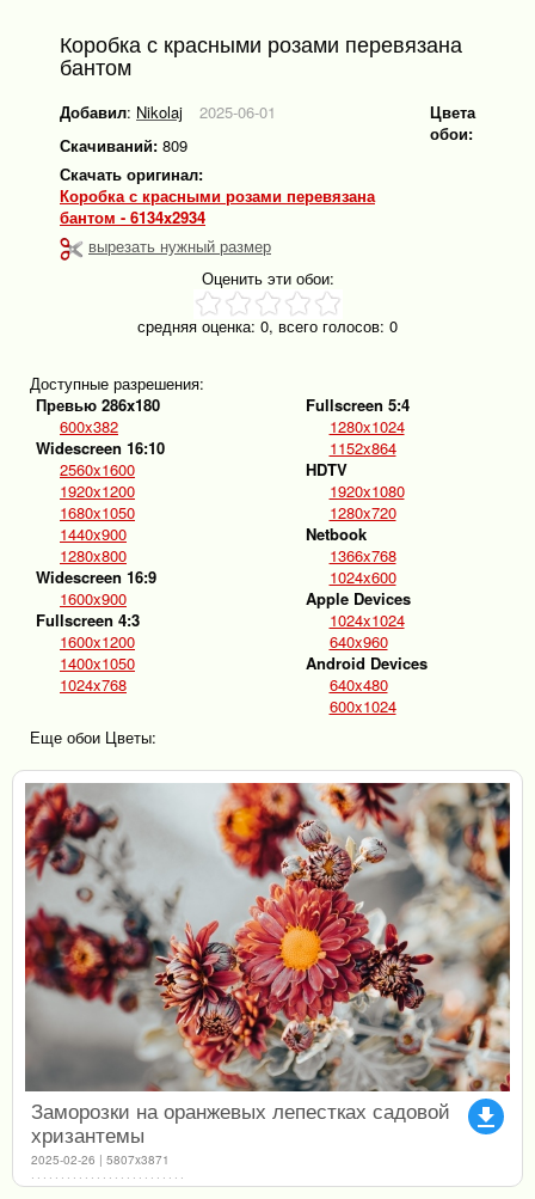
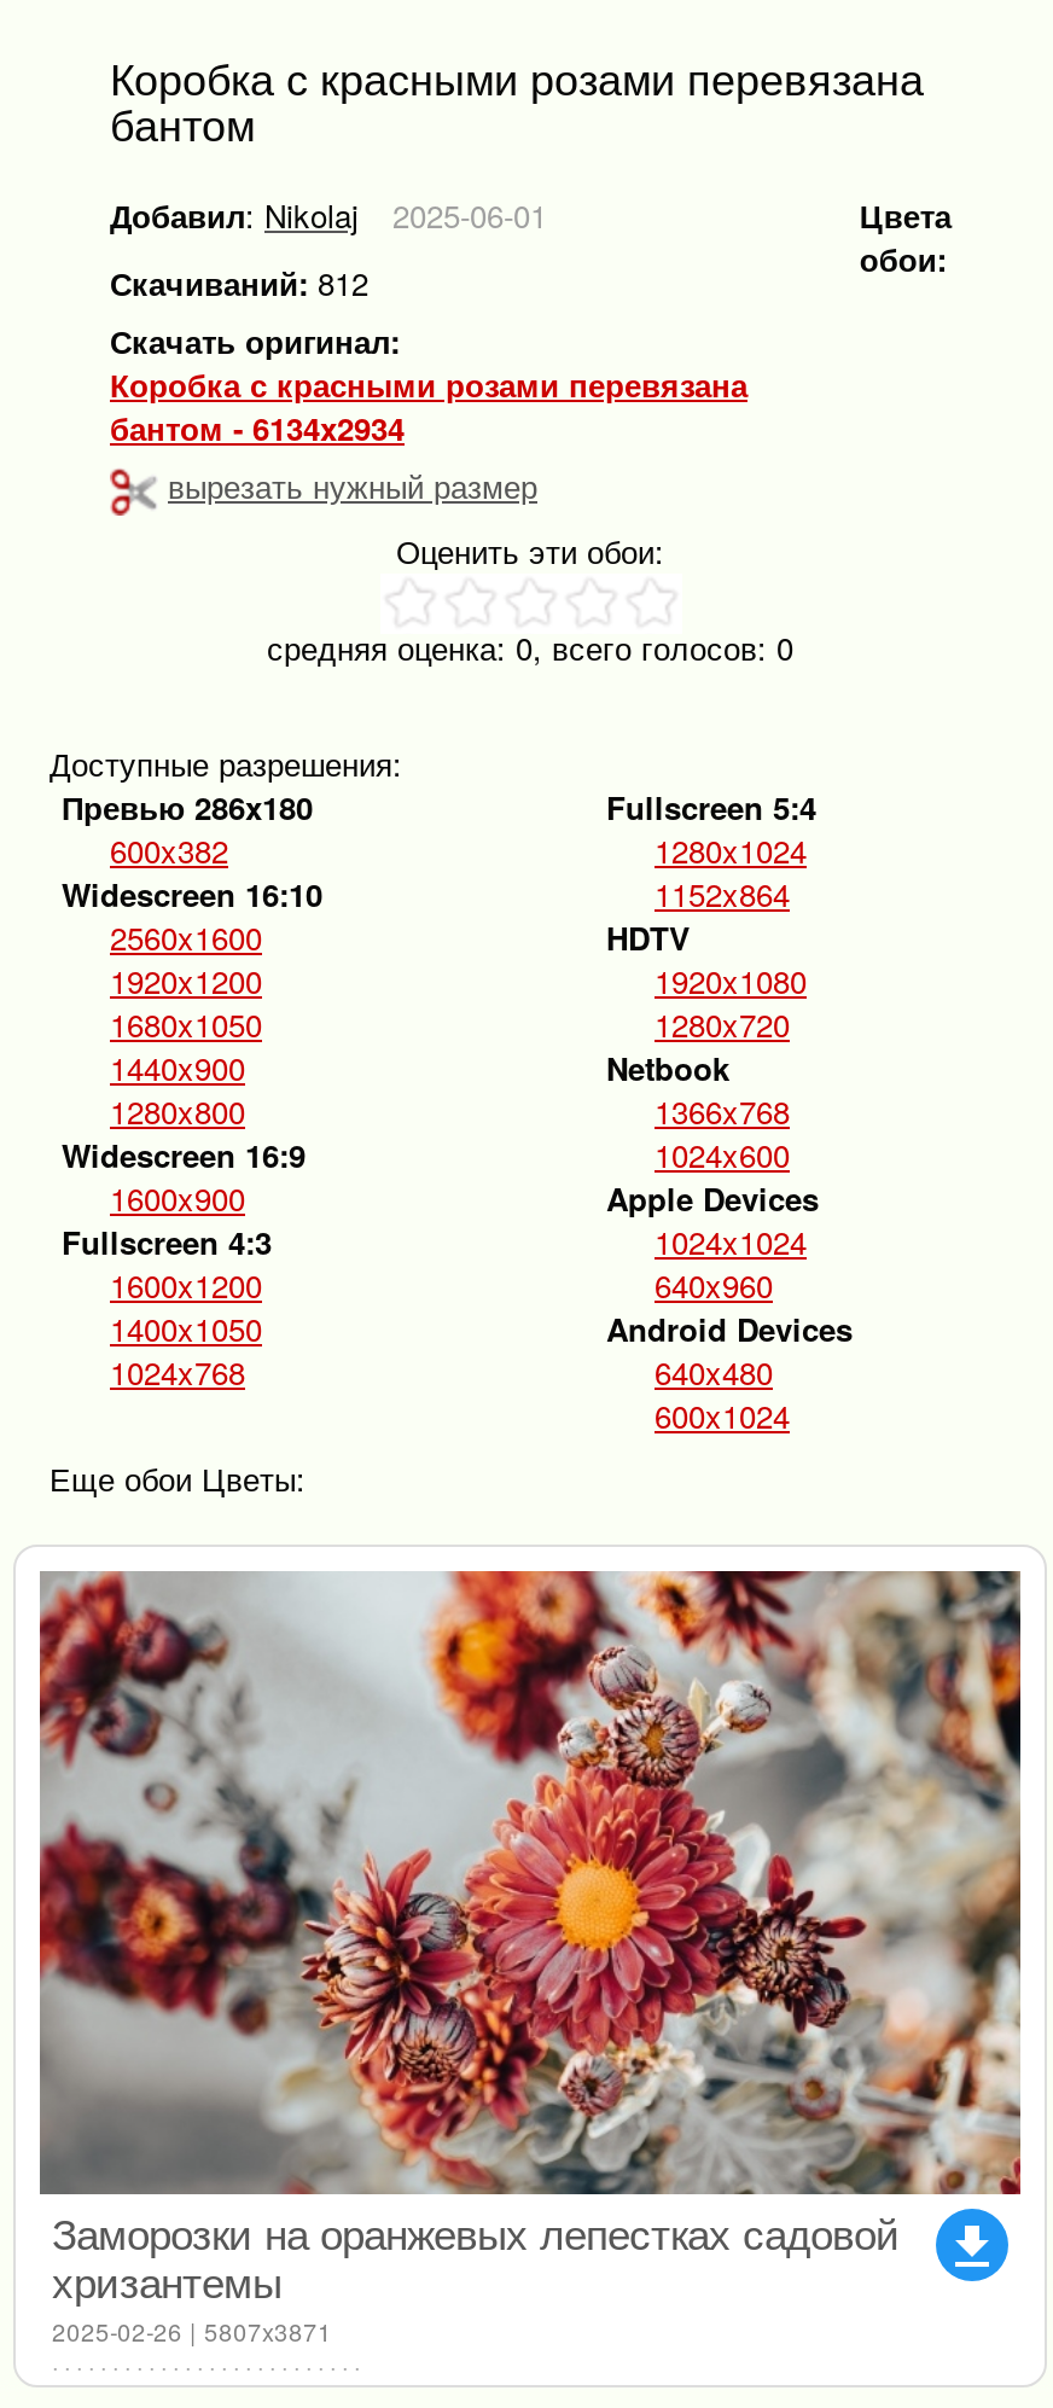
- Скачиваний: 809
+ Скачиваний: 812
